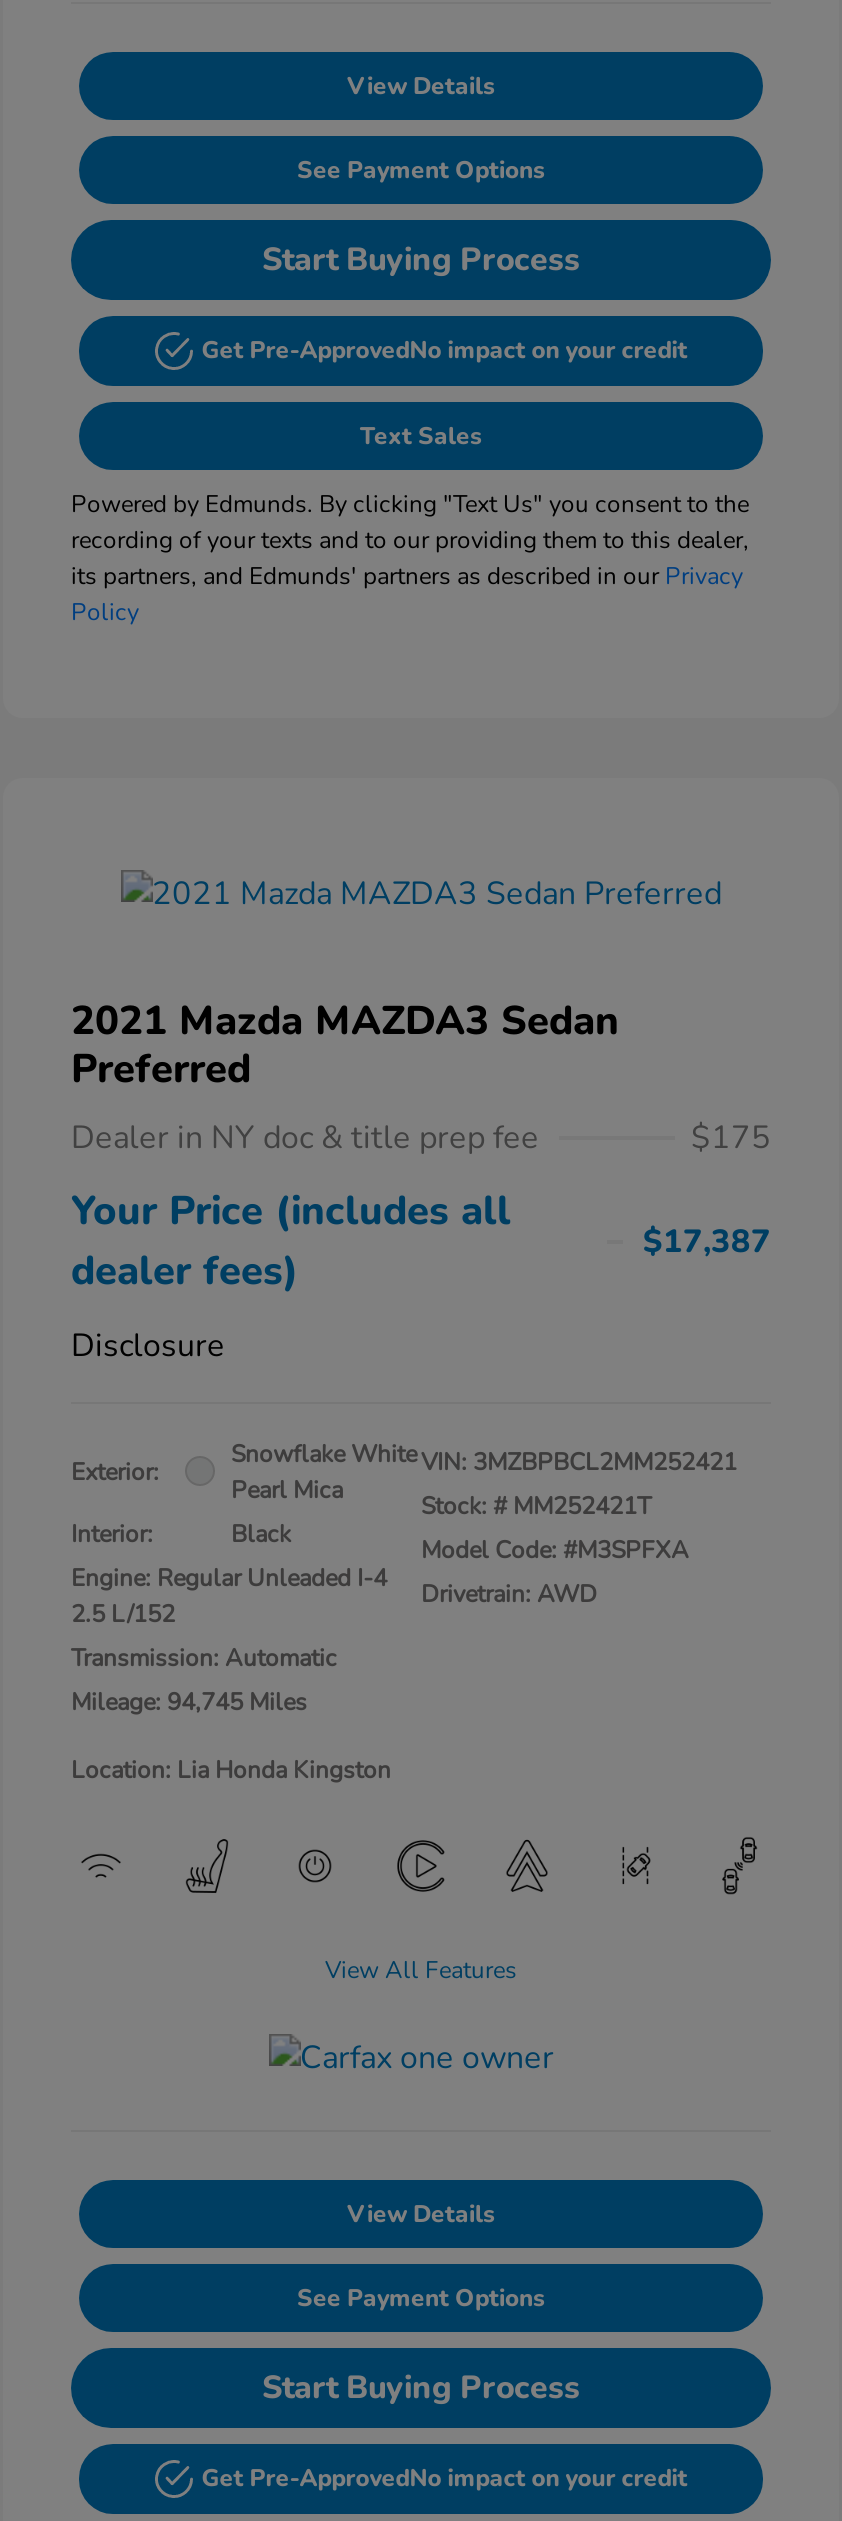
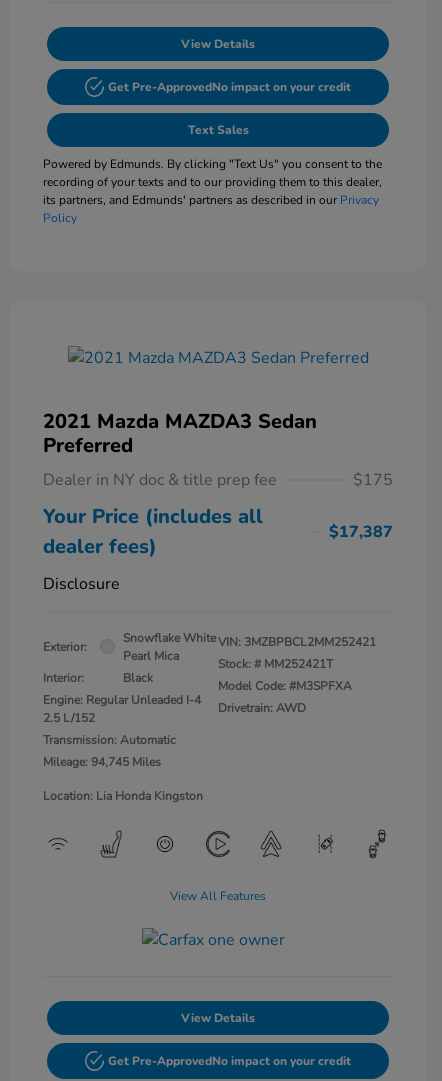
- See Payment Options
- Start Buying Process

- See Payment Options
- Start Buying Process
